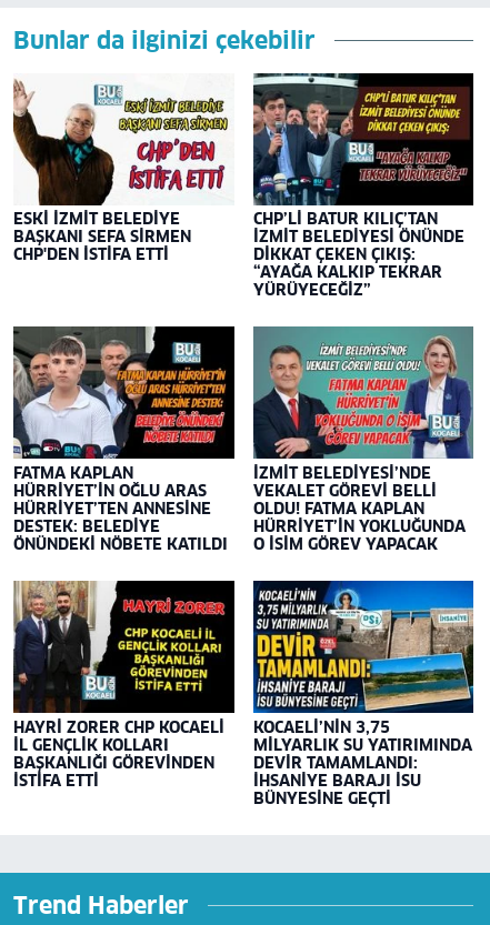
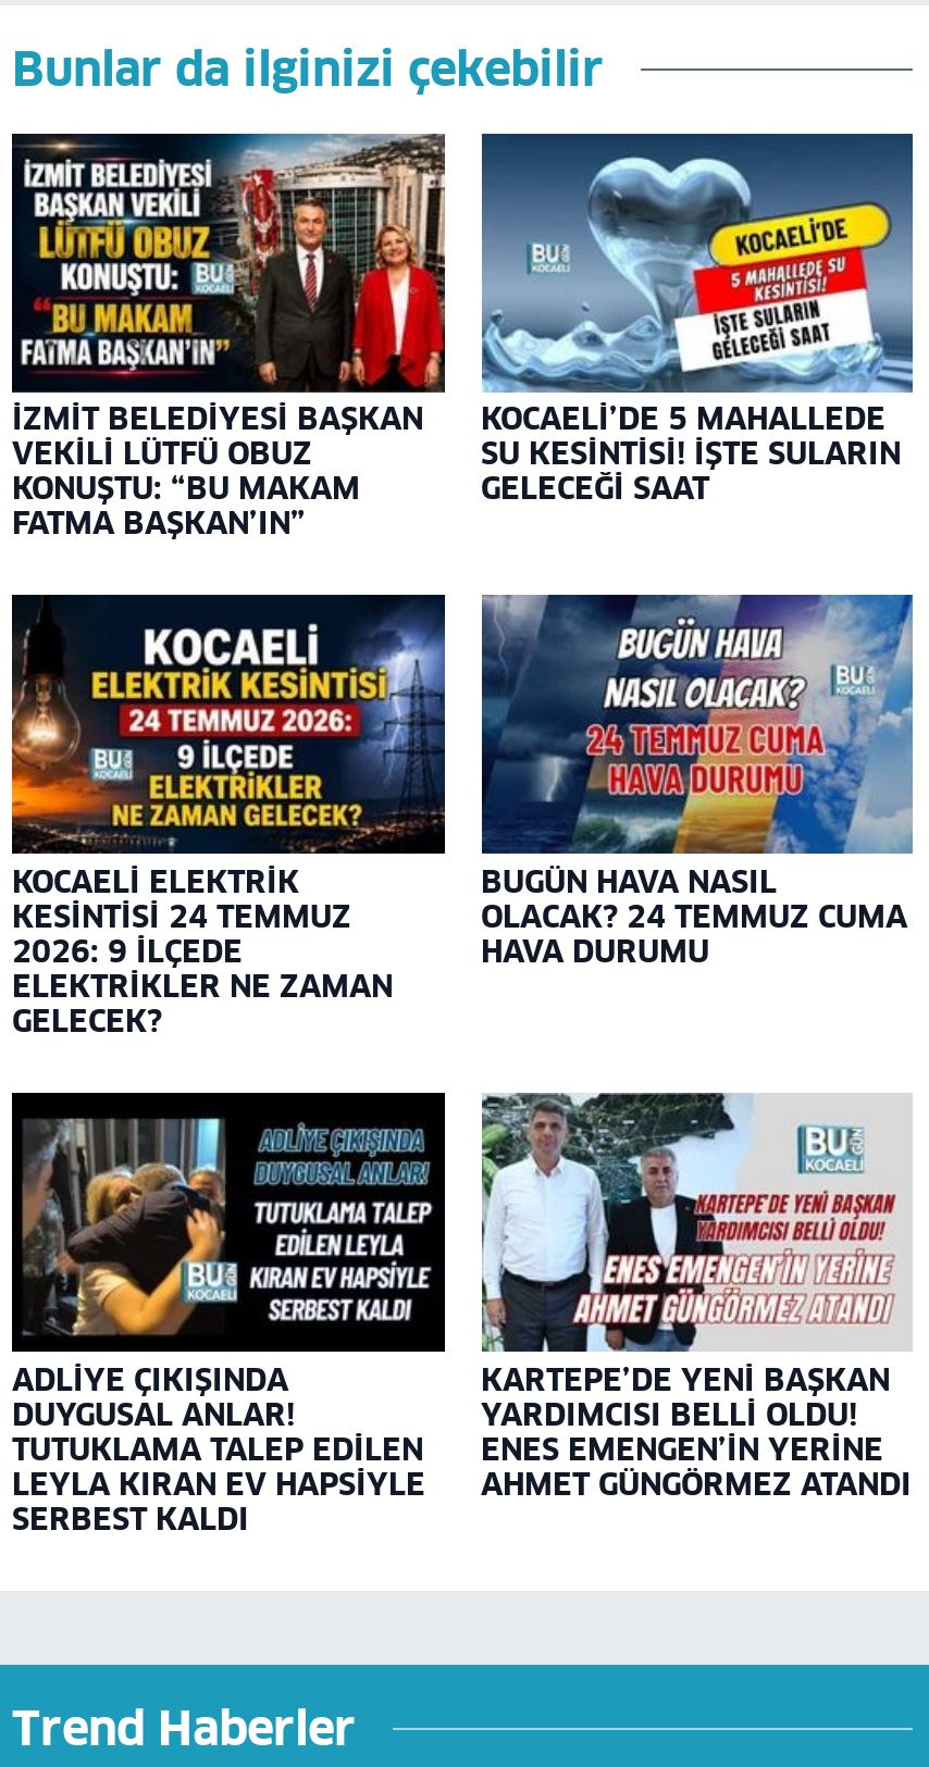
- [image]
- ESKİ İZMİT BELEDİYE
- BAŞKANI SEFA SİRMEN
- CHP'DEN İSTİFA ETTİ
+ [image]
+ İZMİT BELEDİYESİ BAŞKAN
+ VEKİLİ LÜTFÜ OBUZ
+ KONUŞTU: “BU MAKAM
+ FATMA BAŞKAN’IN”

- [image]
- CHP’Lİ BATUR KILIÇ’TAN
- İZMİT BELEDİYESİ ÖNÜNDE
- DİKKAT ÇEKEN ÇIKIŞ:
- “AYAĞA KALKIP TEKRAR
- YÜRÜYECEĞİZ”
+ [image]
+ KOCAELİ’DE 5 MAHALLEDE
+ SU KESİNTİSİ! İŞTE SULARIN
+ GELECEĞİ SAAT

- [image]
- FATMA KAPLAN
- HÜRRİYET’İN OĞLU ARAS
- HÜRRİYET’TEN ANNESİNE
- DESTEK: BELEDİYE
- ÖNÜNDEKİ NÖBETE KATILDI
+ [image]
+ KOCAELİ ELEKTRİK
+ KESİNTİSİ 24 TEMMUZ
+ 2026: 9 İLÇEDE
+ ELEKTRİKLER NE ZAMAN
+ GELECEK?

- [image]
- İZMİT BELEDİYESİ’NDE
- VEKALET GÖREVİ BELLİ
- OLDU! FATMA KAPLAN
- HÜRRİYET’İN YOKLUĞUNDA
- O İSİM GÖREV YAPACAK
+ [image]
+ BUGÜN HAVA NASIL
+ OLACAK? 24 TEMMUZ CUMA
+ HAVA DURUMU

- [image]
- HAYRİ ZORER CHP KOCAELİ
- İL GENÇLİK KOLLARI
- BAŞKANLIĞI GÖREVİNDEN
- İSTİFA ETTİ
+ [image]
+ ADLİYE ÇIKIŞINDA
+ DUYGUSAL ANLAR!
+ TUTUKLAMA TALEP EDİLEN
+ LEYLA KIRAN EV HAPSİYLE
+ SERBEST KALDI

- [image]
- KOCAELİ’NİN 3,75
- MİLYARLIK SU YATIRIMINDA
- DEVİR TAMAMLANDI:
- İHSANİYE BARAJI İSU
- BÜNYESİNE GEÇTİ
+ [image]
+ KARTEPE’DE YENİ BAŞKAN
+ YARDIMCISI BELLİ OLDU!
+ ENES EMENGEN’İN YERİNE
+ AHMET GÜNGÖRMEZ ATANDI
